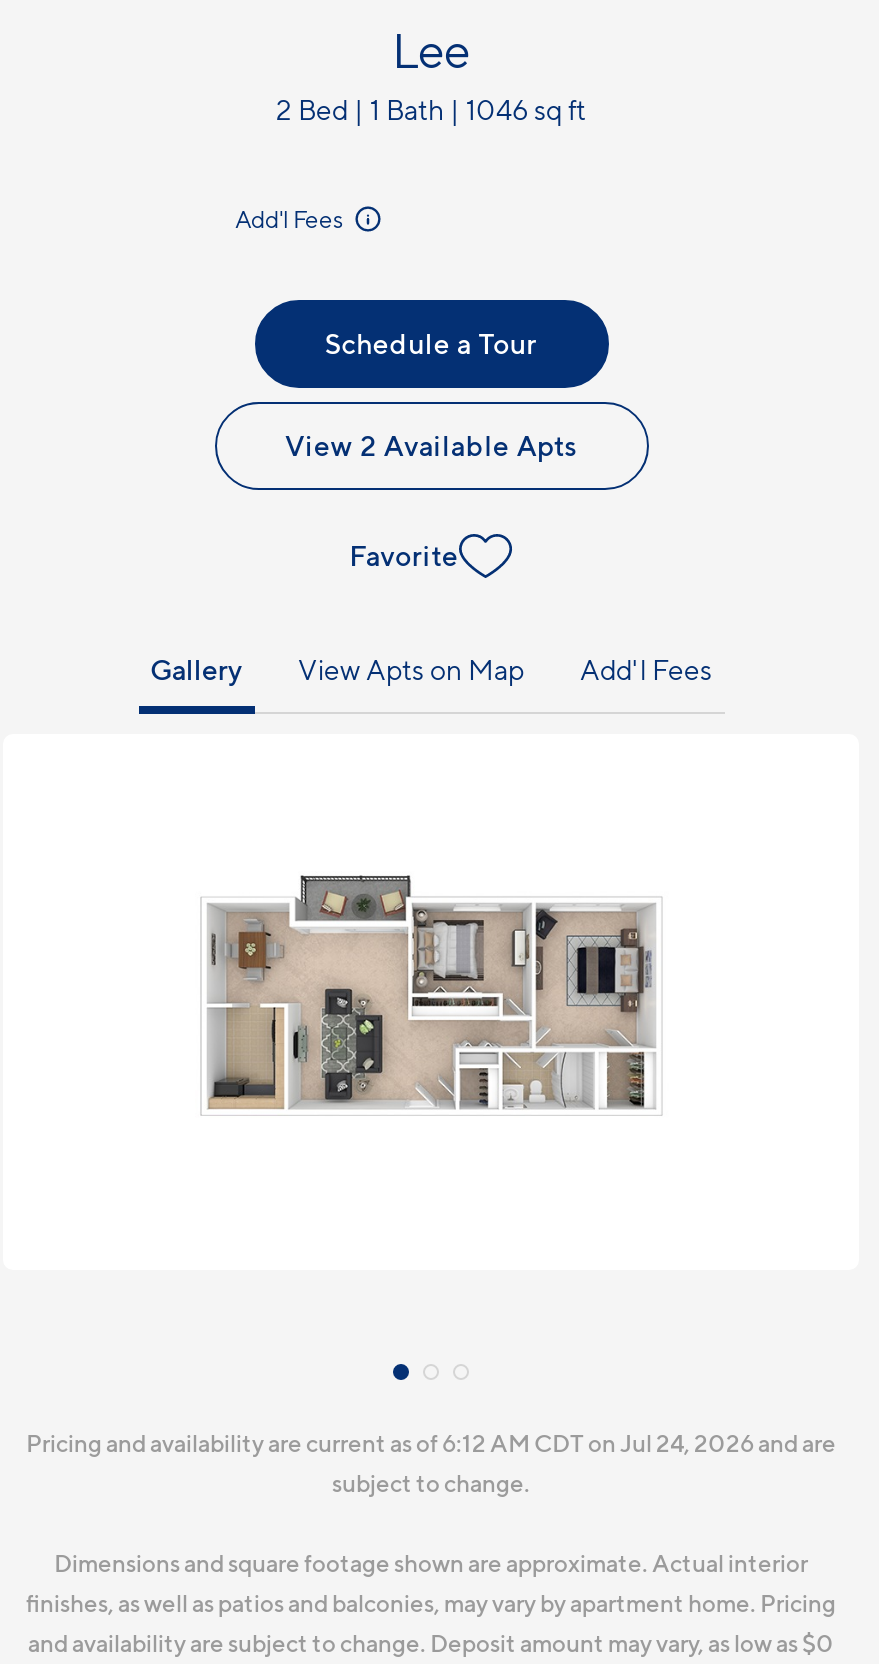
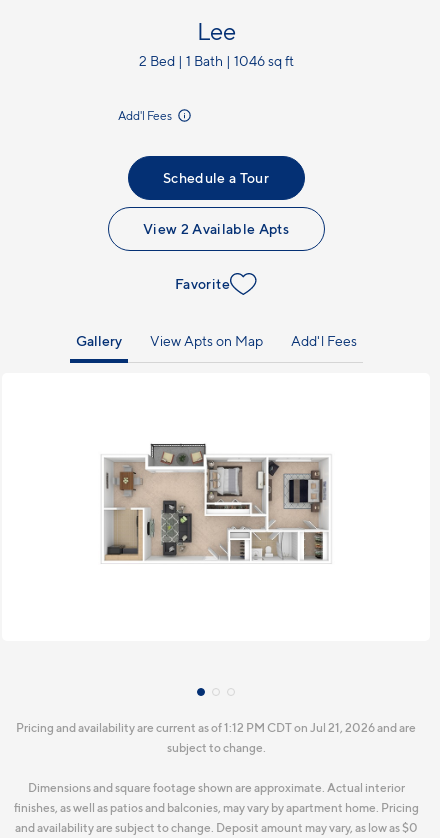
- Pricing and availability are current as of 6:12 AM CDT on Jul 24, 2026 and are
+ Pricing and availability are current as of 1:12 PM CDT on Jul 21, 2026 and are
